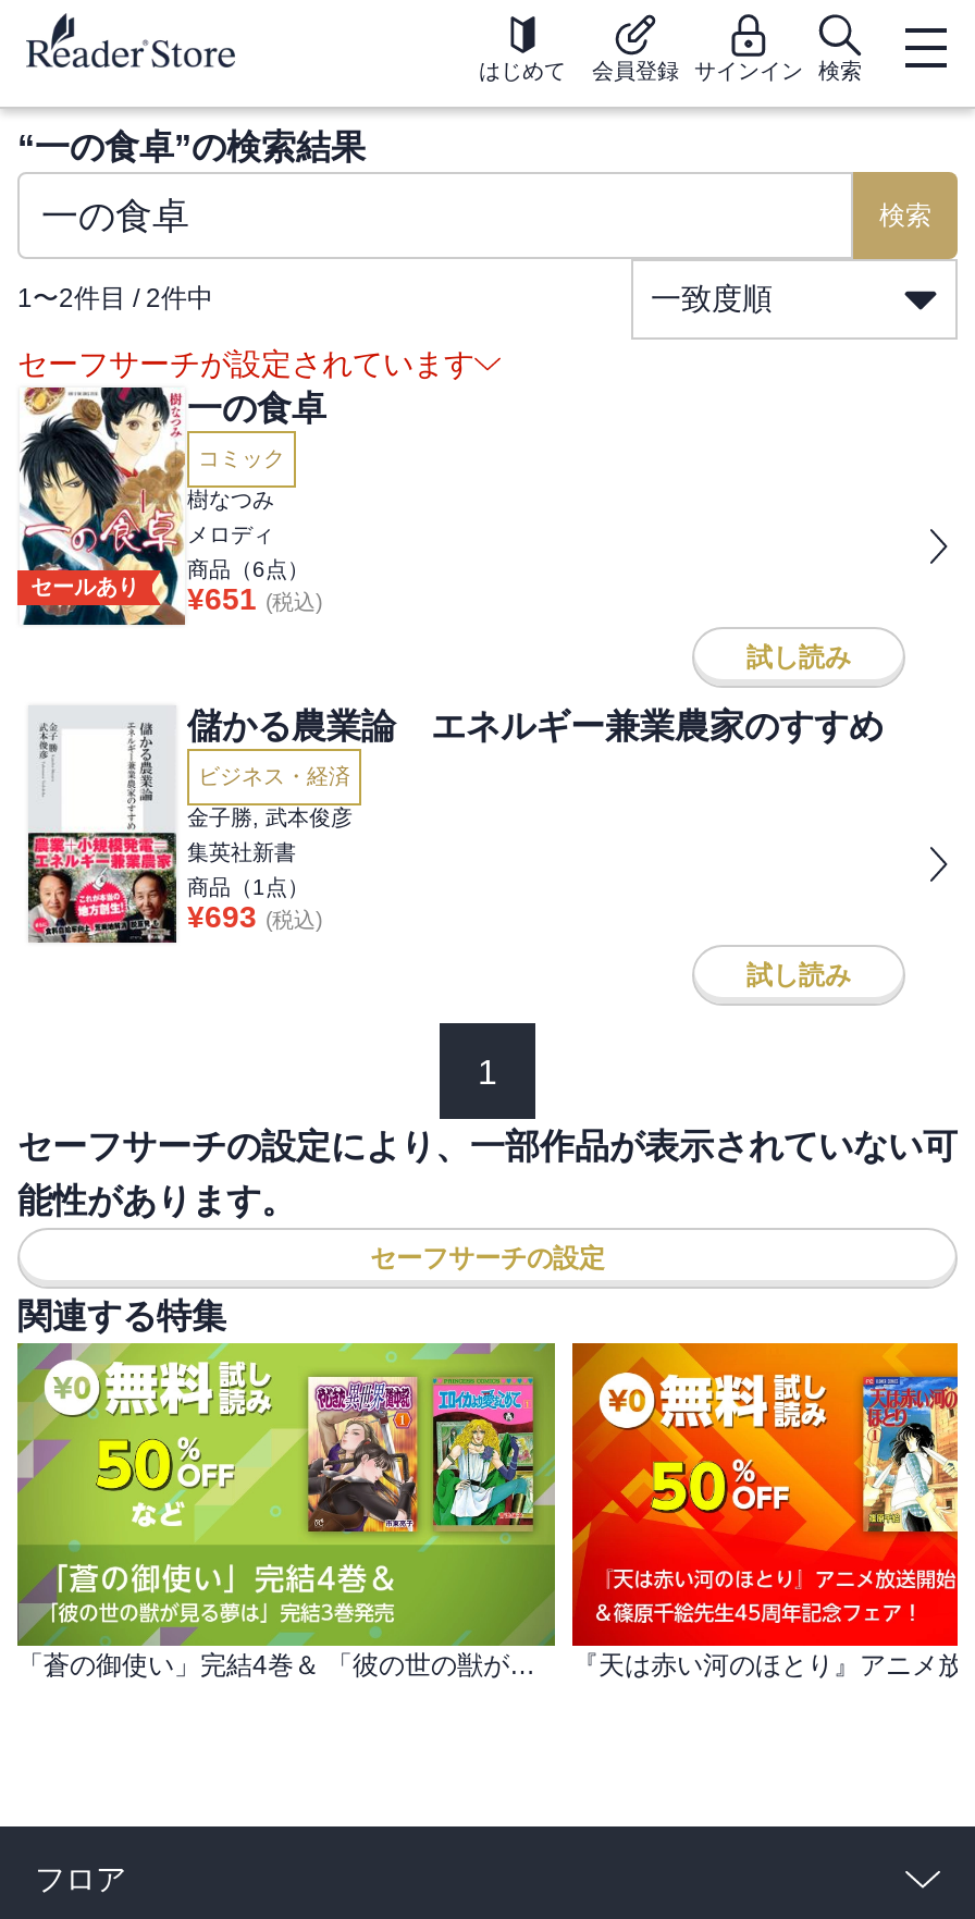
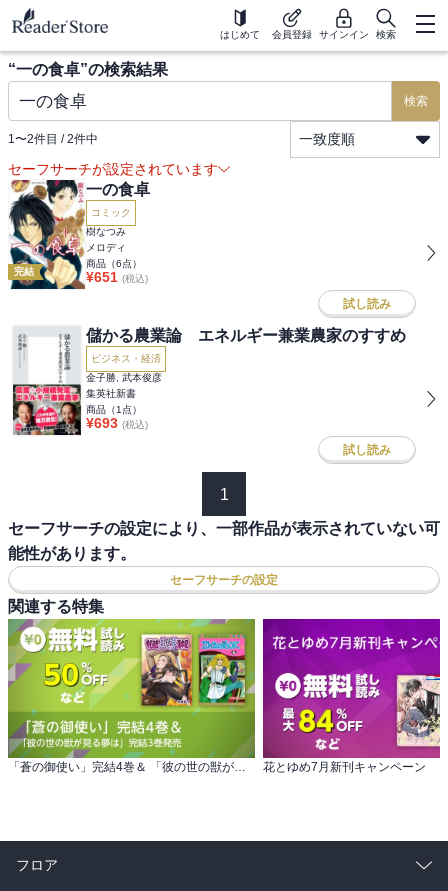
- セールあり
+ 完結

- [image]
+ [image]

+ 花とゆめ7月新刊キャンペーン
